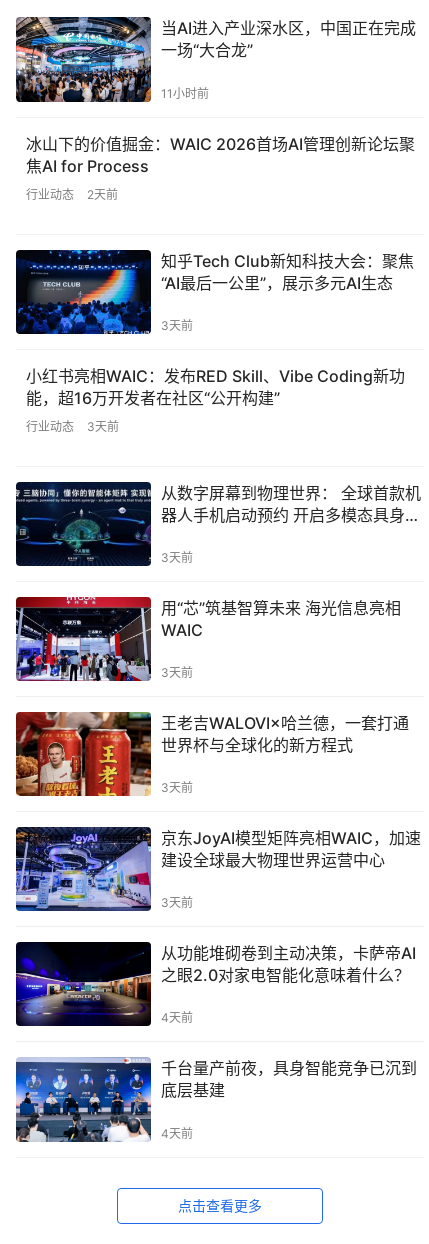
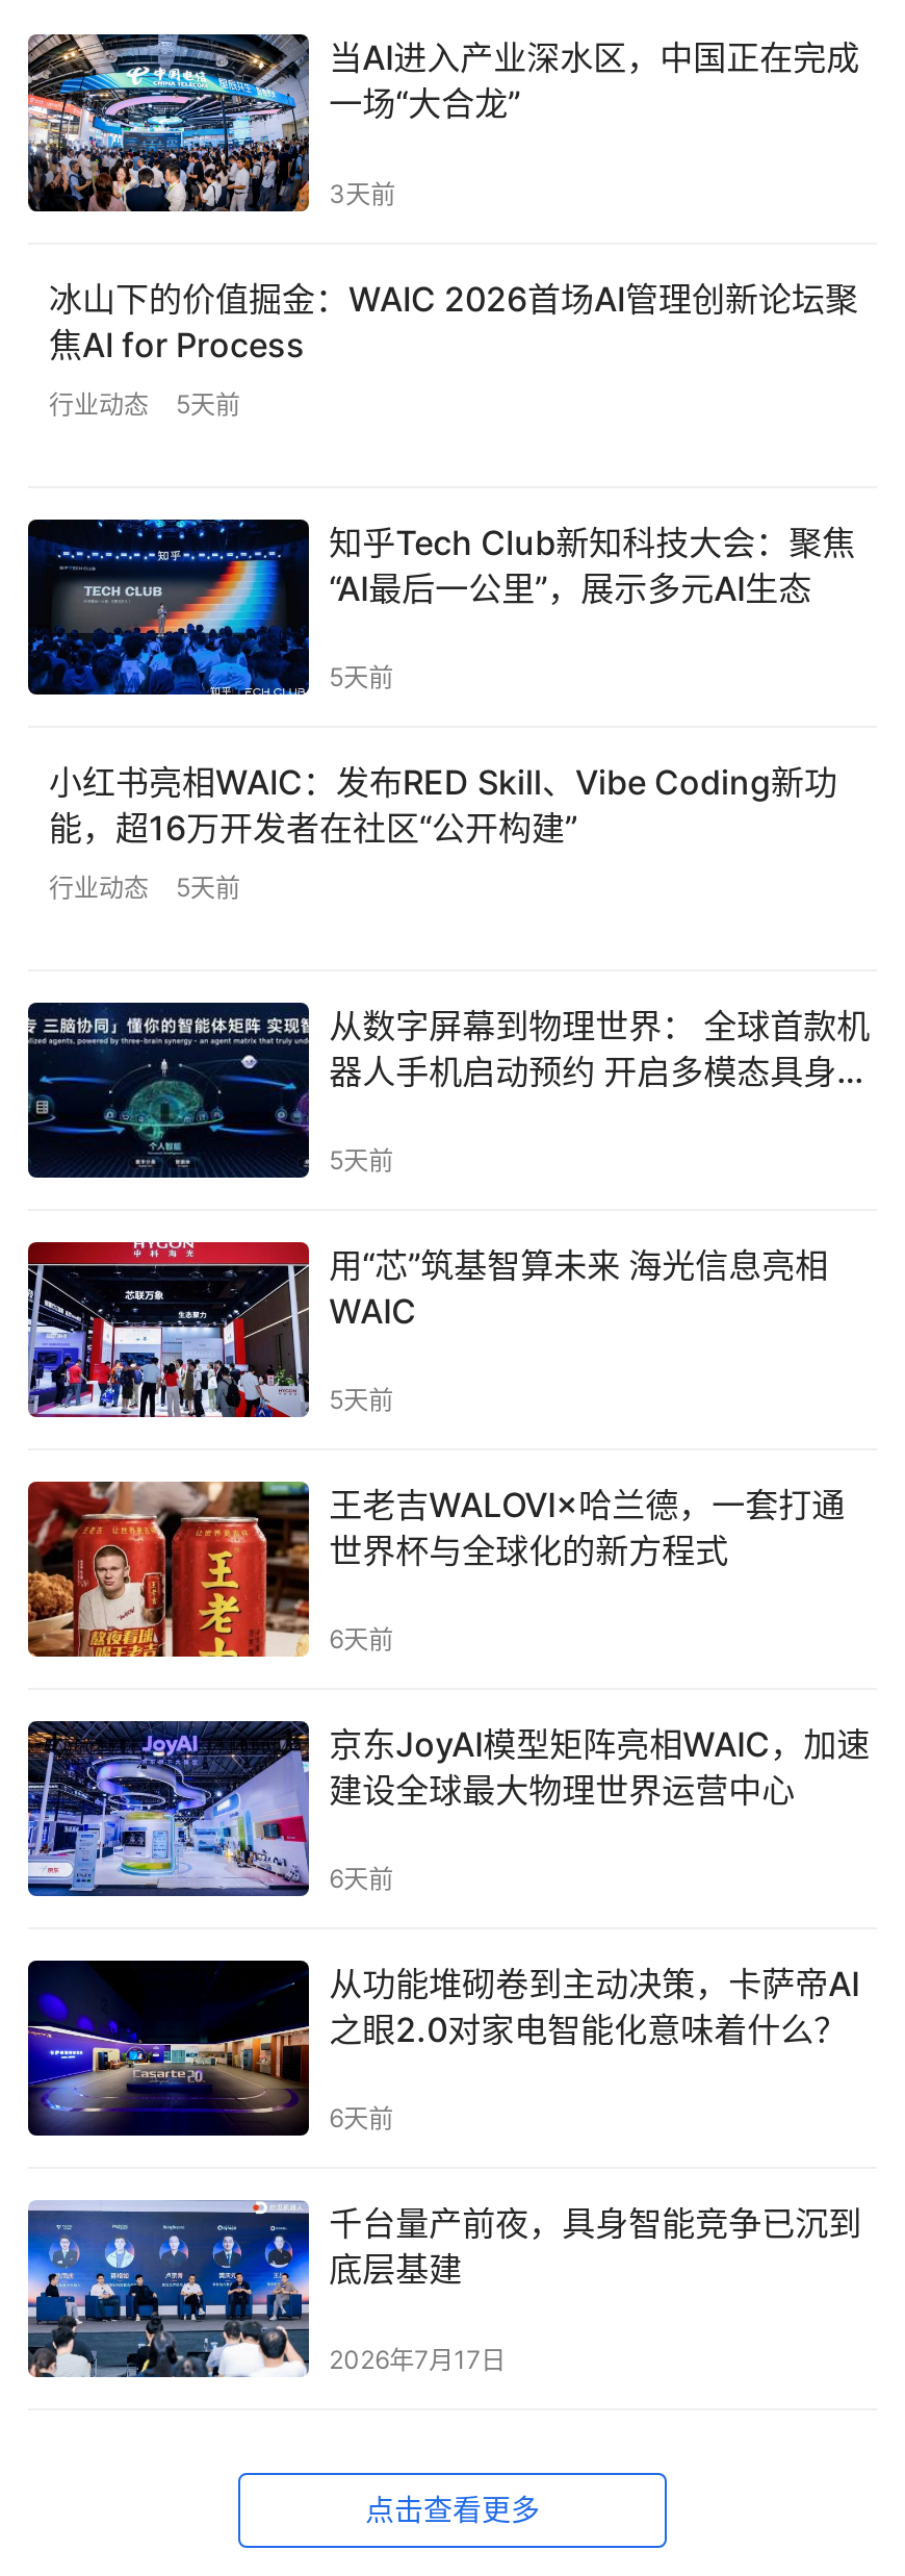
- 11小时前
+ 3天前

- 行业动态 2天前
+ 行业动态 5天前

- 3天前
+ 5天前

- 行业动态 3天前
+ 行业动态 5天前

- 3天前
+ 5天前

- 3天前
+ 5天前

- 3天前
+ 6天前

- 3天前
+ 6天前

- 4天前
+ 6天前

- 4天前
+ 2026年7月17日
